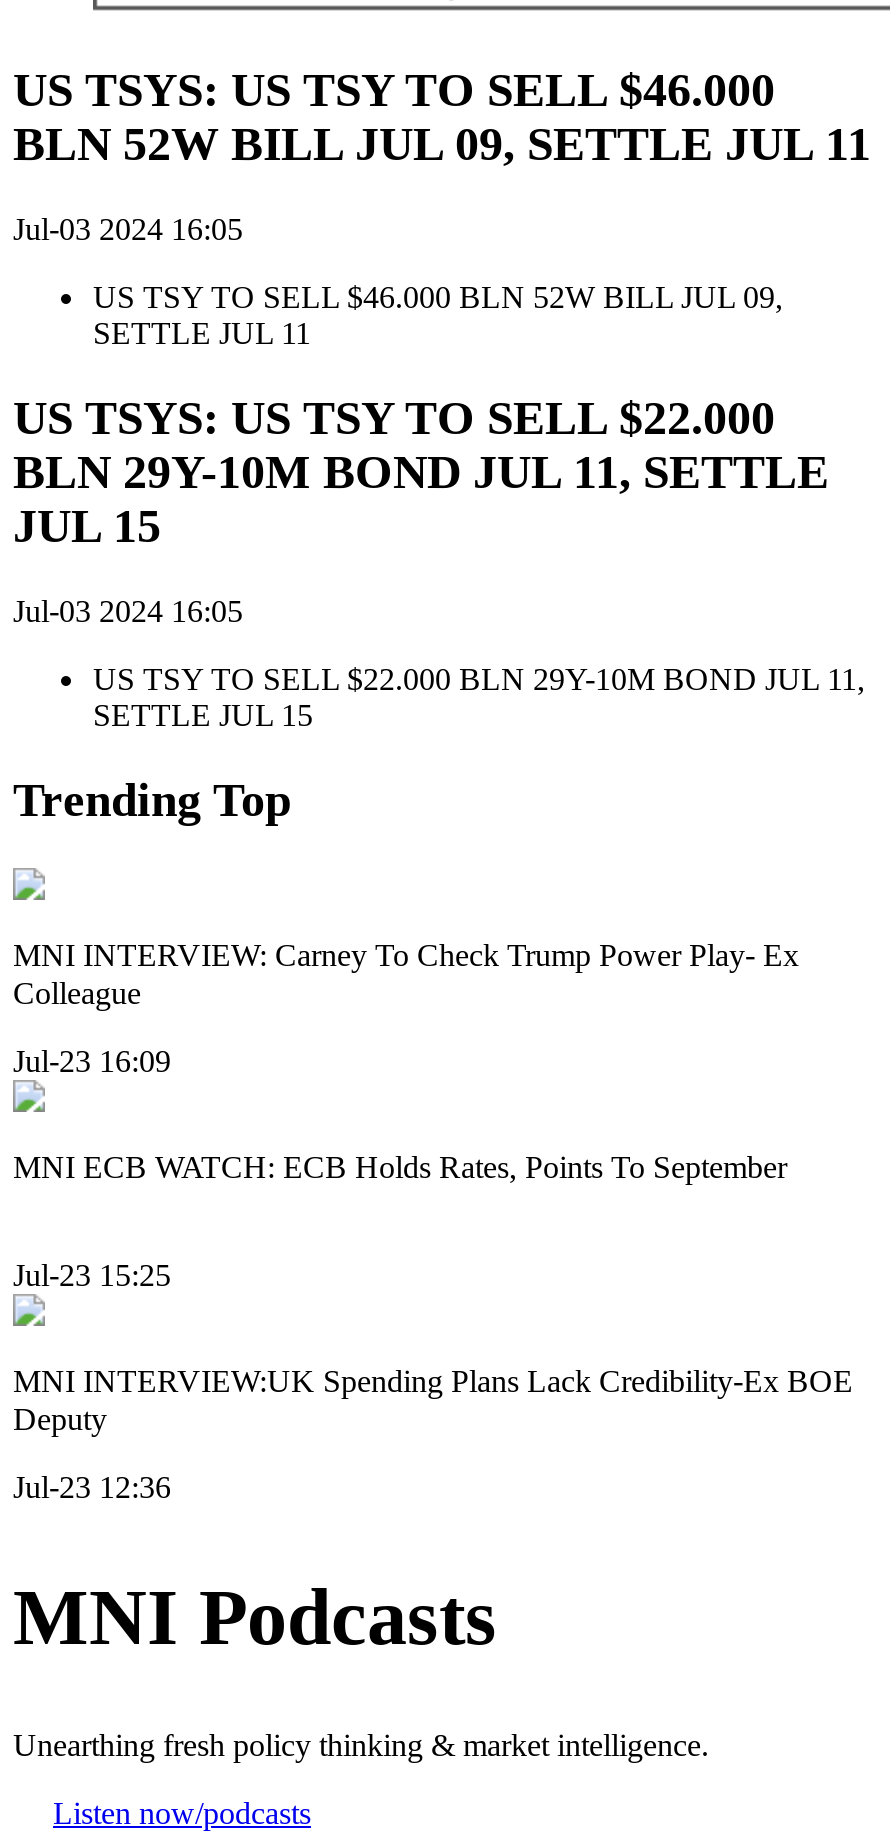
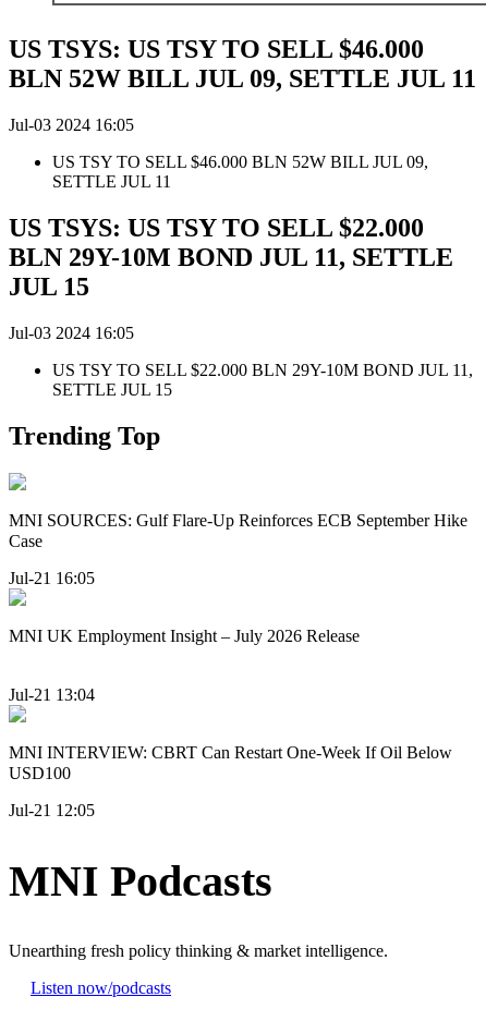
- MNI INTERVIEW: Carney To Check Trump Power Play- Ex
- Colleague
+ MNI SOURCES: Gulf Flare-Up Reinforces ECB September Hike
+ Case

- Jul-23 16:09
+ Jul-21 16:05

- MNI ECB WATCH: ECB Holds Rates, Points To September
+ MNI UK Employment Insight – July 2026 Release

- Jul-23 15:25
+ Jul-21 13:04

- MNI INTERVIEW:UK Spending Plans Lack Credibility-Ex BOE
- Deputy
+ MNI INTERVIEW: CBRT Can Restart One-Week If Oil Below
+ USD100

- Jul-23 12:36
+ Jul-21 12:05
